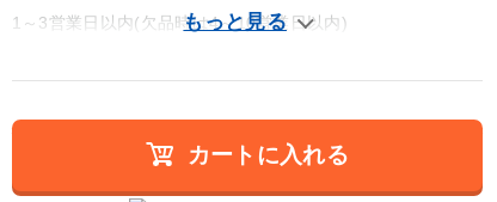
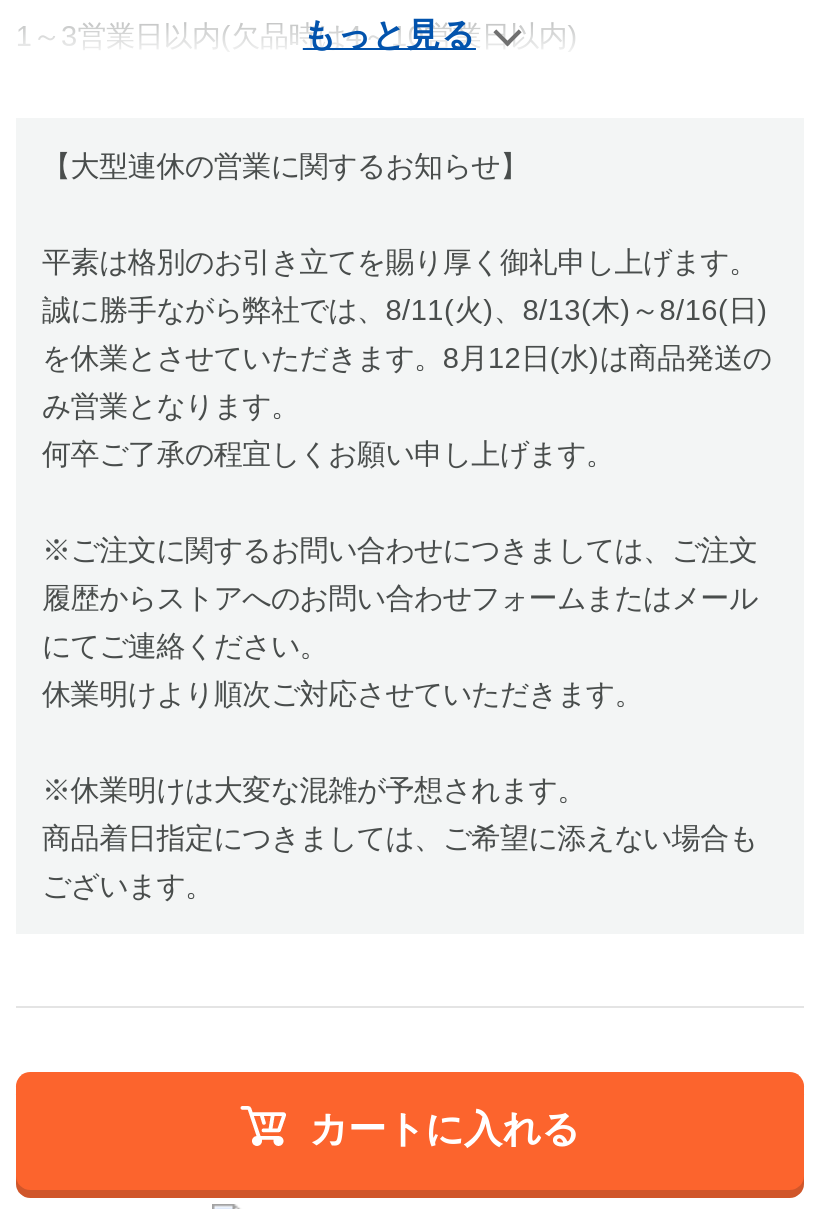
+ 【大型連休の営業に関するお知らせ】
+ 平素は格別のお引き立てを賜り厚く御礼申し上げます。
+ 誠に勝手ながら弊社では、8/11(火)、8/13(木)～8/16(日)
+ を休業とさせていただきます。8月12日(水)は商品発送の
+ み営業となります。
+ 何卒ご了承の程宜しくお願い申し上げます。
+ ※ご注文に関するお問い合わせにつきましては、ご注文
+ 履歴からストアへのお問い合わせフォームまたはメール
+ にてご連絡ください。
+ 休業明けより順次ご対応させていただきます。
+ ※休業明けは大変な混雑が予想されます。
+ 商品着日指定につきましては、ご希望に添えない場合も
+ ございます。
